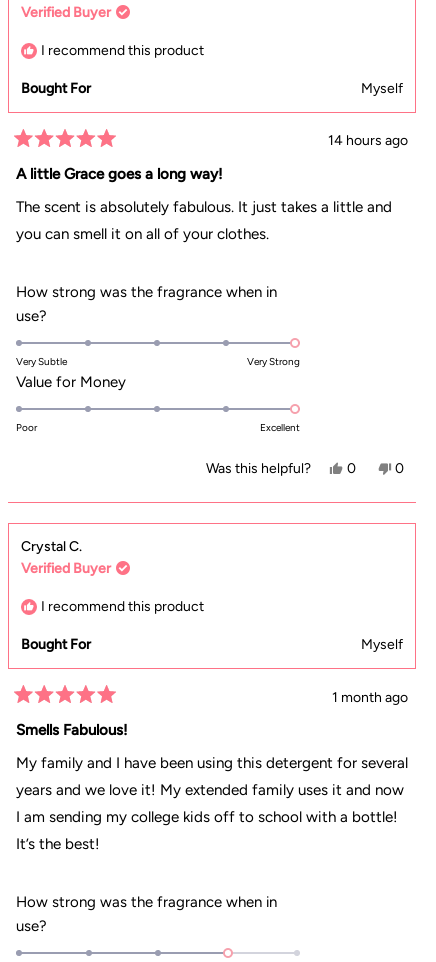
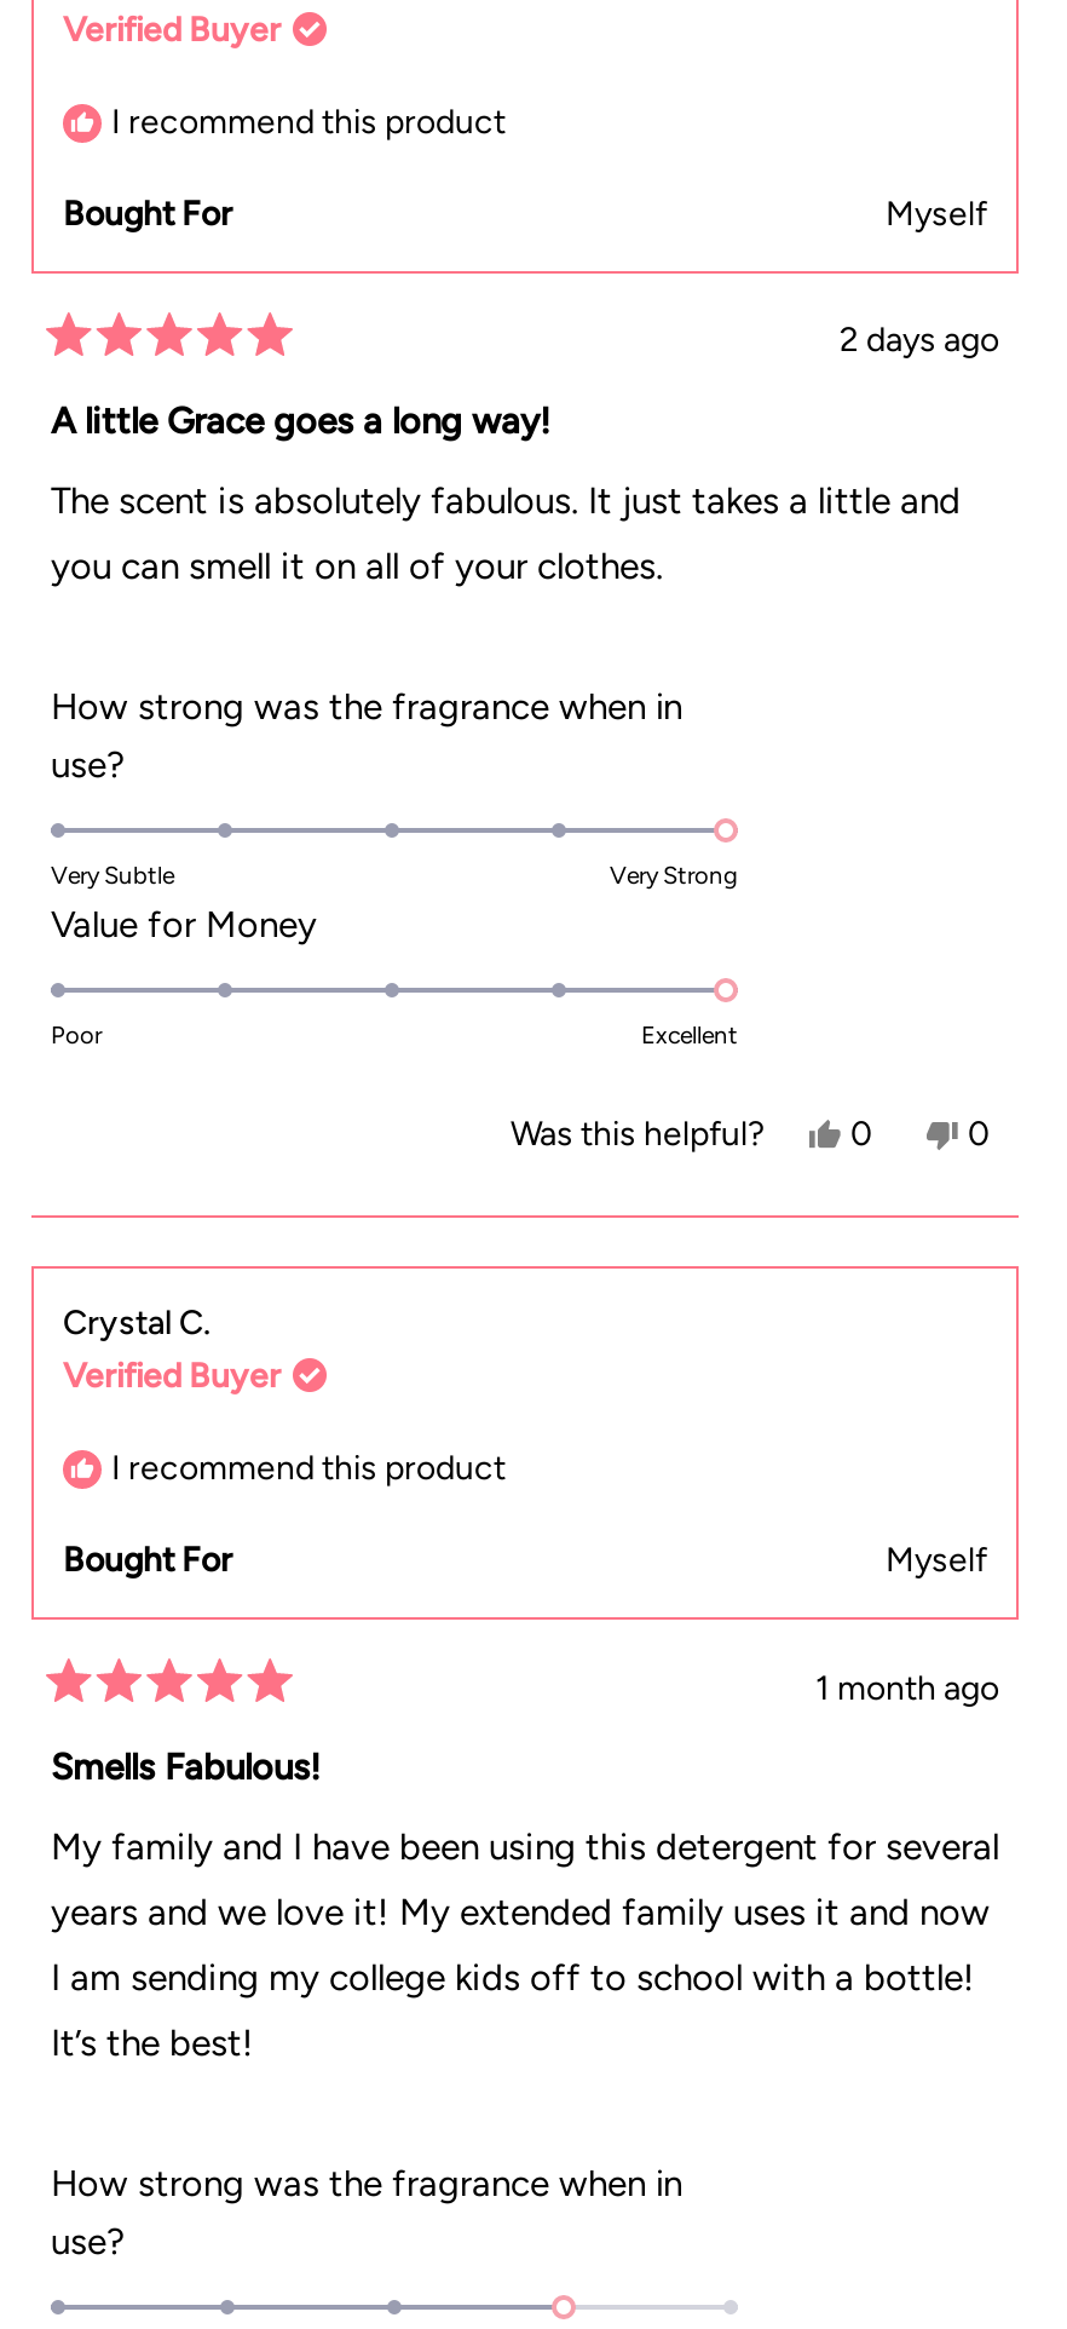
- 14 hours ago
+ 2 days ago
